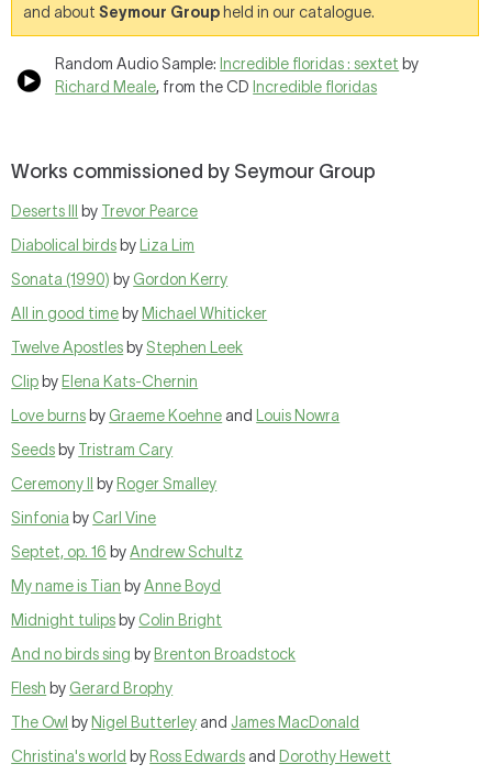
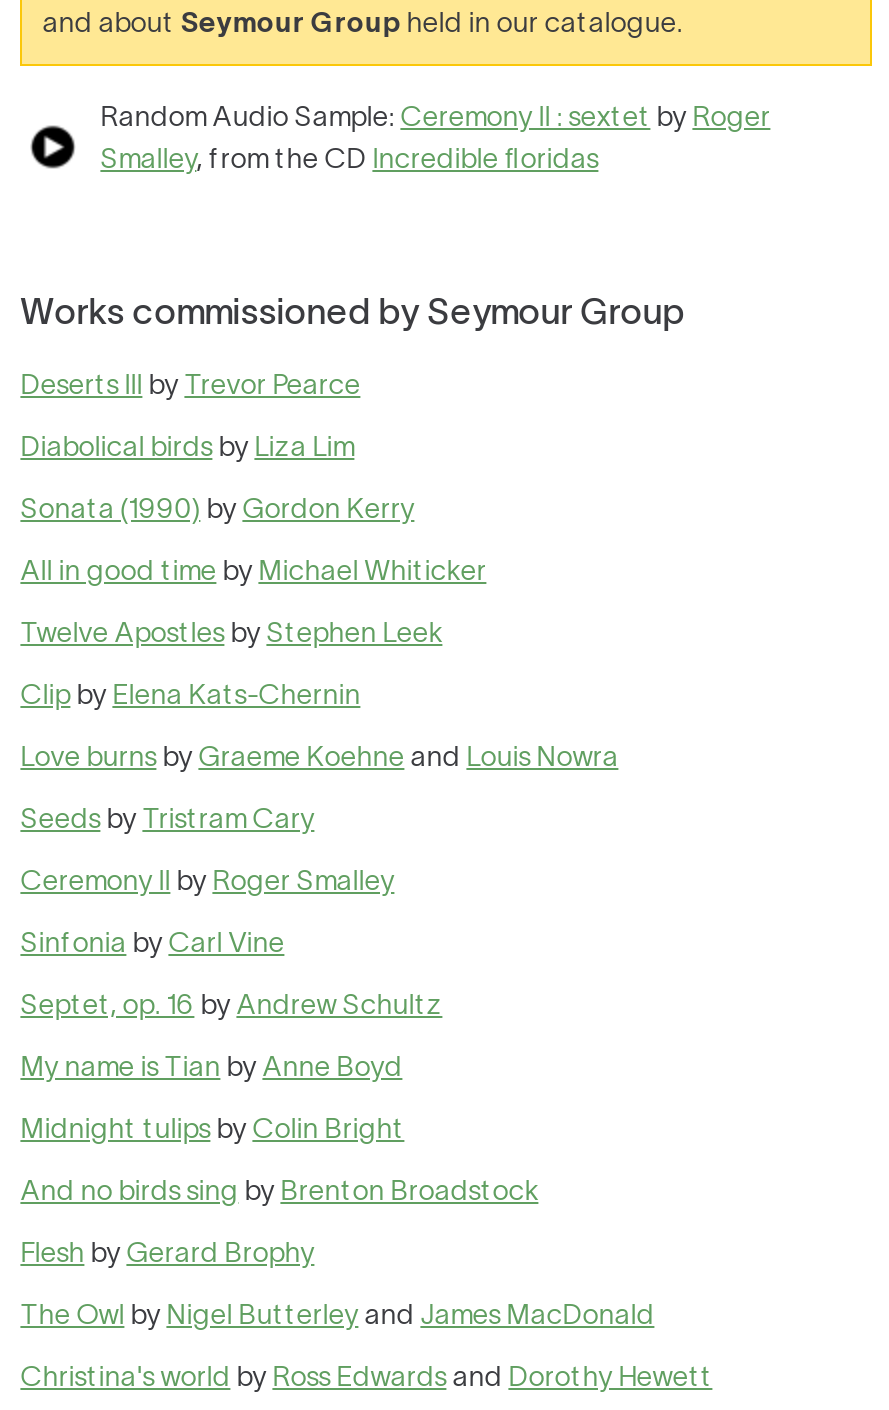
- Random Audio Sample: Incredible floridas : sextet by
- Richard Meale, from the CD Incredible floridas
+ Random Audio Sample: Ceremony II : sextet by Roger
+ Smalley, from the CD Incredible floridas
